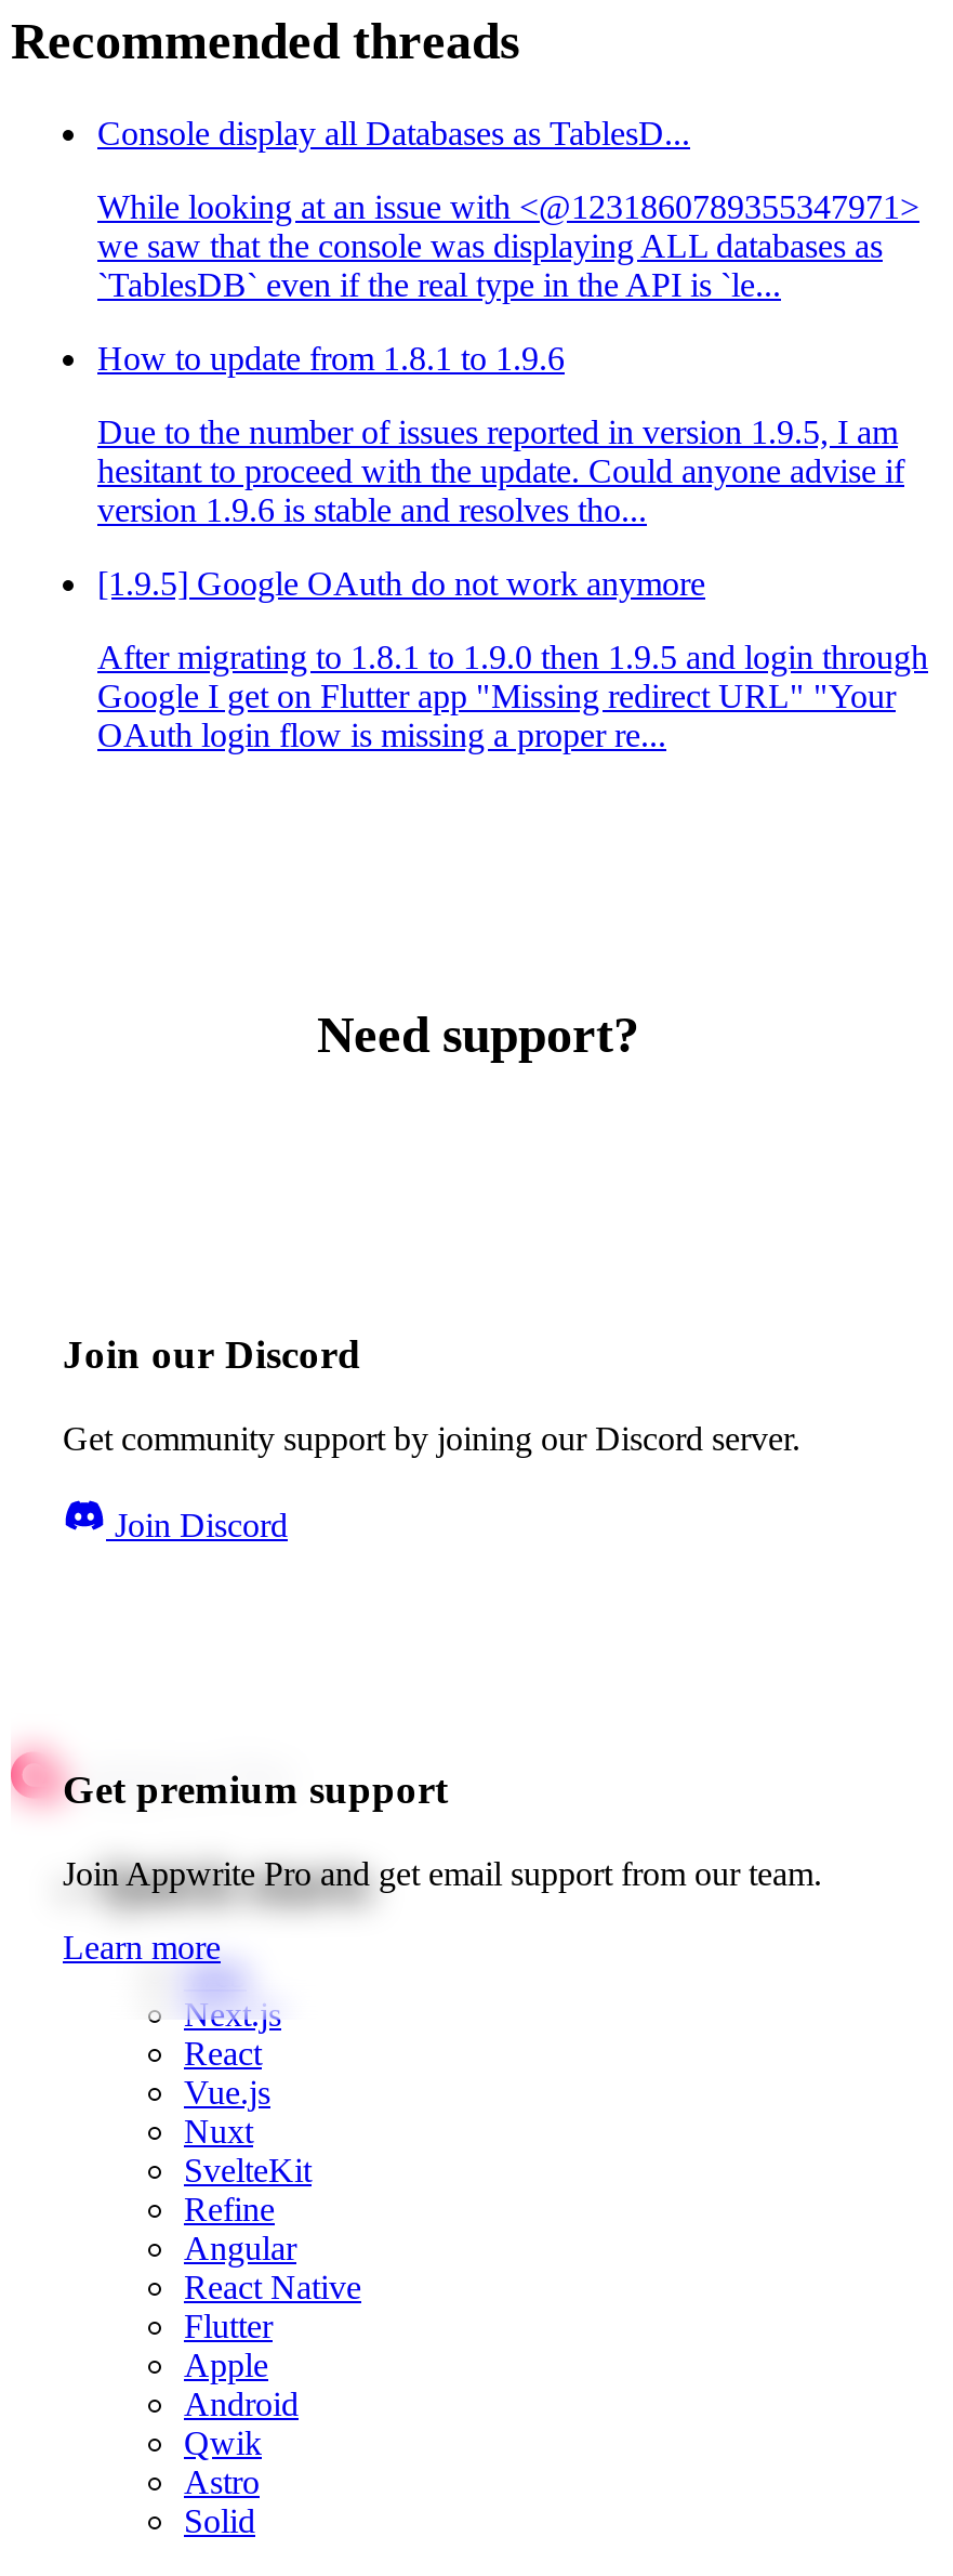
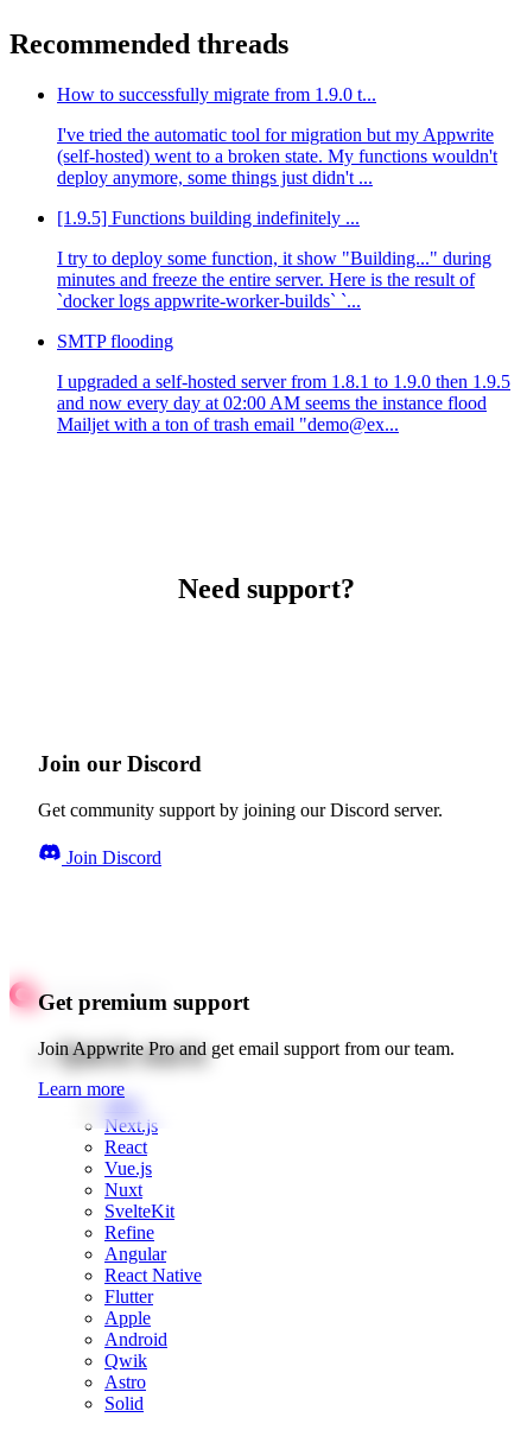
- Console display all Databases as TablesD...
+ How to successfully migrate from 1.9.0 t...

- While looking at an issue with <@1231860789355347971>
- we saw that the console was displaying ALL databases as
- `TablesDB` even if the real type in the API is `le...
+ I've tried the automatic tool for migration but my Appwrite
+ (self-hosted) went to a broken state. My functions wouldn't
+ deploy anymore, some things just didn't ...

- How to update from 1.8.1 to 1.9.6
+ [1.9.5] Functions building indefinitely ...

- Due to the number of issues reported in version 1.9.5, I am
- hesitant to proceed with the update. Could anyone advise if
- version 1.9.6 is stable and resolves tho...
+ I try to deploy some function, it show "Building..." during
+ minutes and freeze the entire server. Here is the result of
+ `docker logs appwrite-worker-builds` `...

- [1.9.5] Google OAuth do not work anymore
+ SMTP flooding

- After migrating to 1.8.1 to 1.9.0 then 1.9.5 and login through
- Google I get on Flutter app "Missing redirect URL" "Your
- OAuth login flow is missing a proper re...
+ I upgraded a self-hosted server from 1.8.1 to 1.9.0 then 1.9.5
+ and now every day at 02:00 AM seems the instance flood
+ Mailjet with a ton of trash email "demo@ex...
